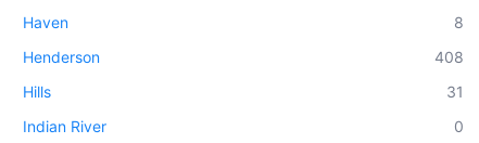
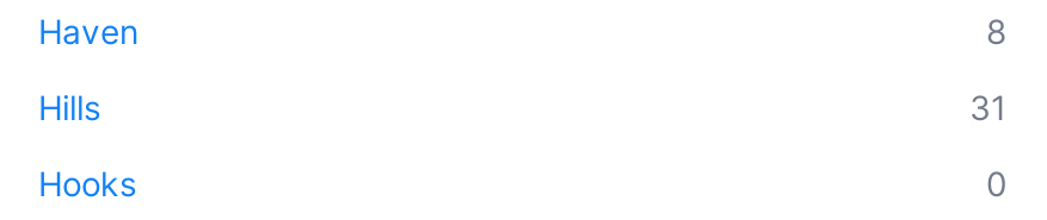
- Henderson
- 408

- Indian River
+ Hooks
